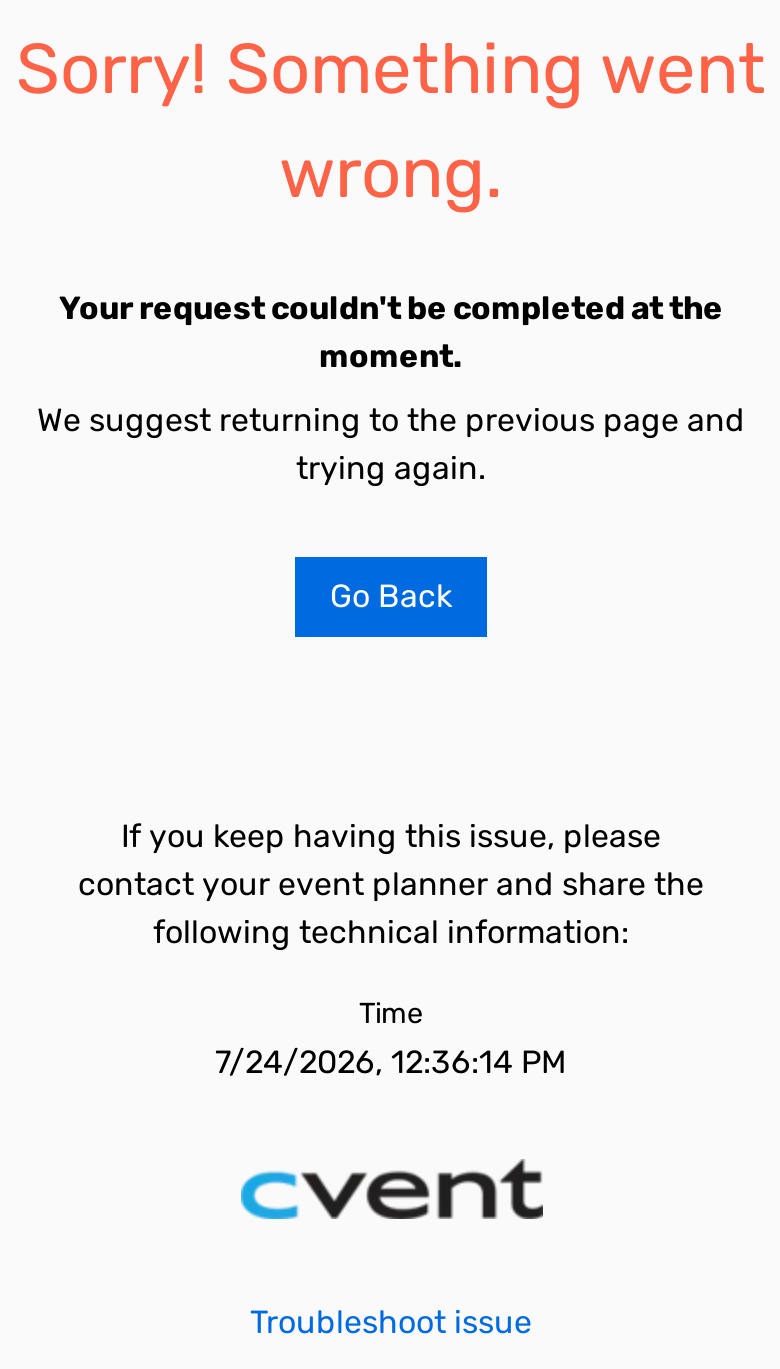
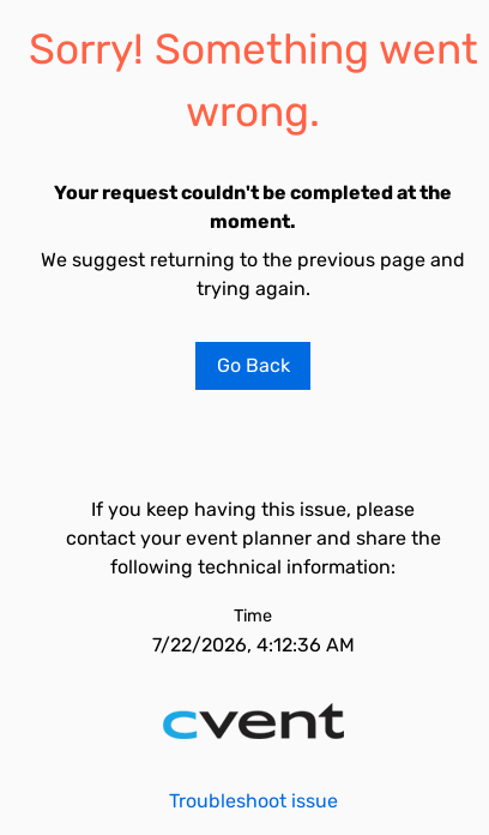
- 7/24/2026, 12:36:14 PM
+ 7/22/2026, 4:12:36 AM
